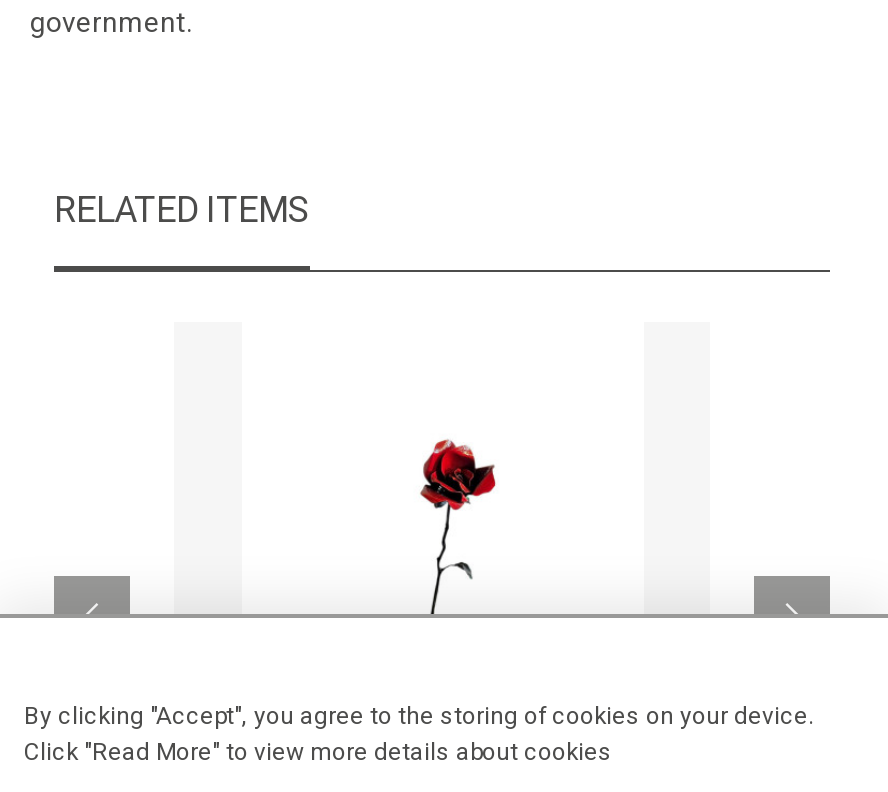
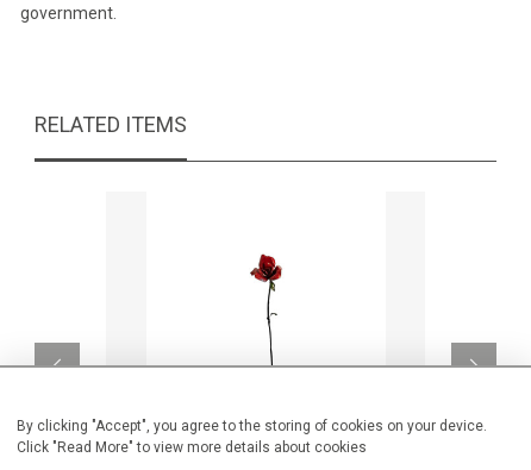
- [image]
+ [image]
